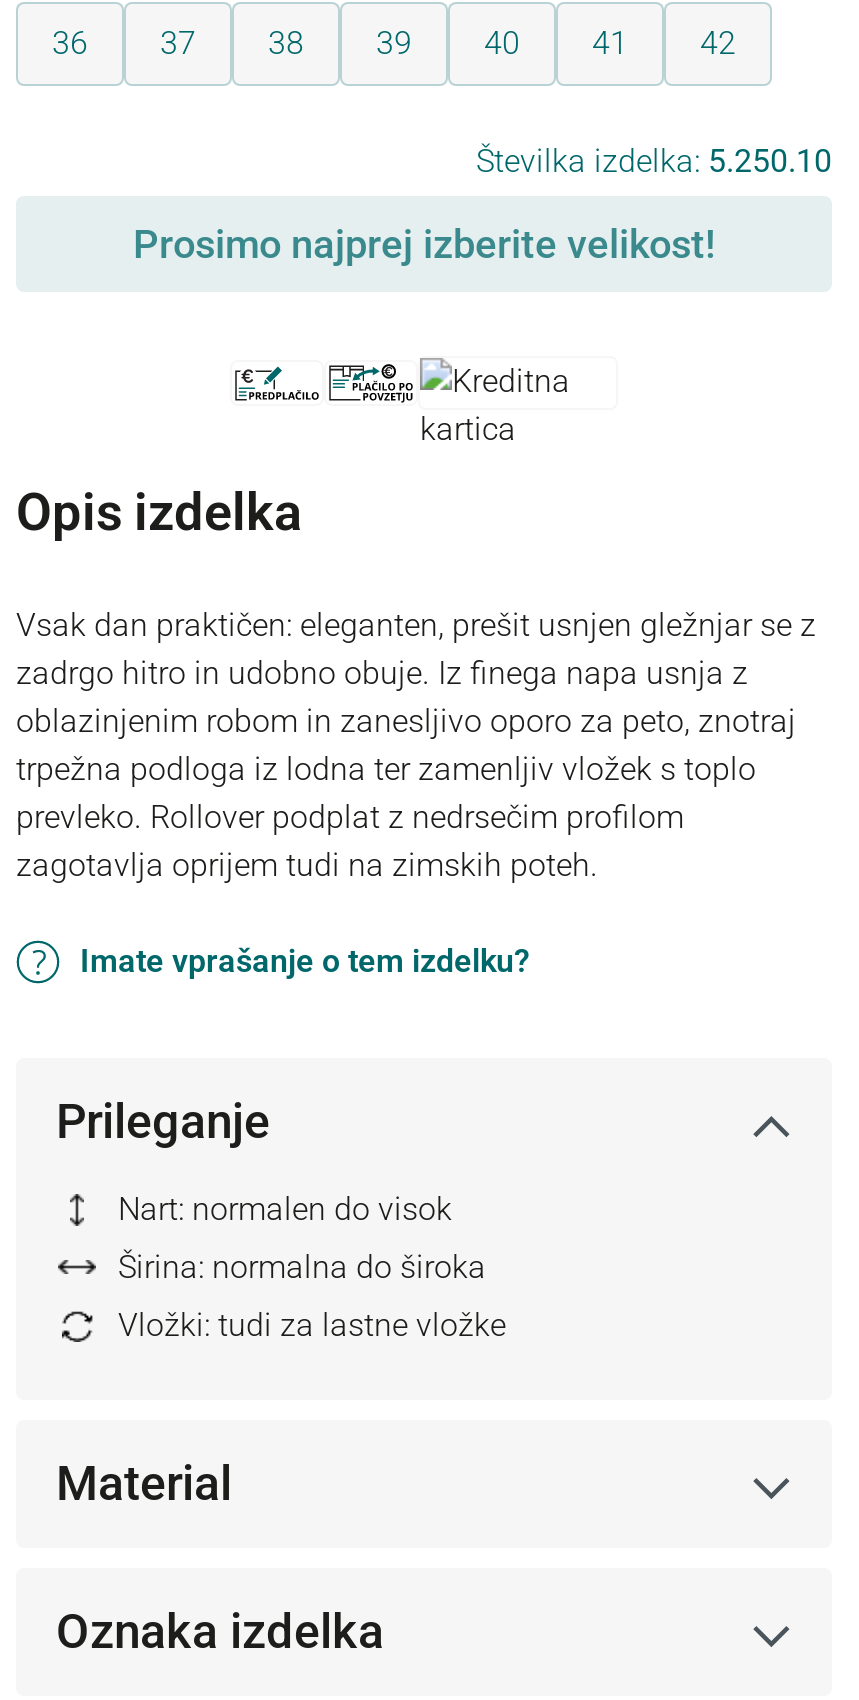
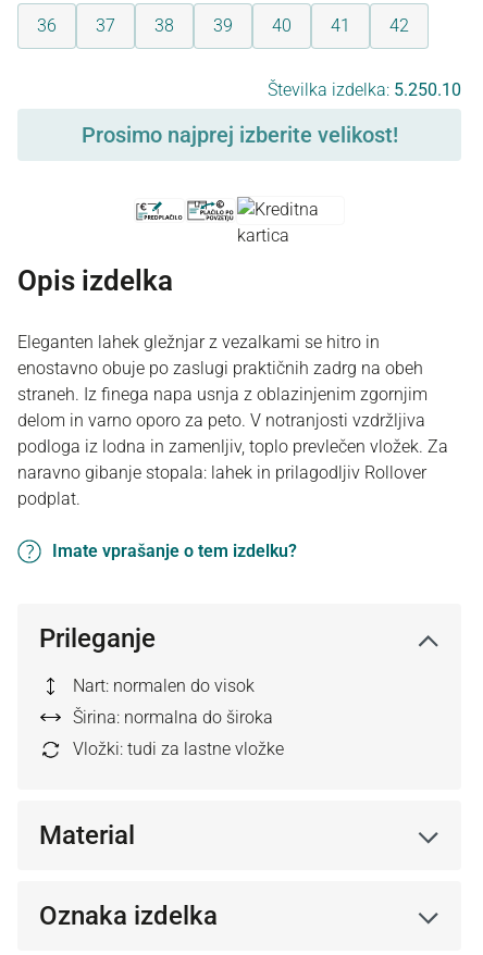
- Vsak dan praktičen: eleganten, prešit usnjen gležnjar se z
- zadrgo hitro in udobno obuje. Iz finega napa usnja z
- oblazinjenim robom in zanesljivo oporo za peto, znotraj
- trpežna podloga iz lodna ter zamenljiv vložek s toplo
- prevleko. Rollover podplat z nedrsečim profilom
- zagotavlja oprijem tudi na zimskih poteh.
+ Eleganten lahek gležnjar z vezalkami se hitro in
+ enostavno obuje po zaslugi praktičnih zadrg na obeh
+ straneh. Iz finega napa usnja z oblazinjenim zgornjim
+ delom in varno oporo za peto. V notranjosti vzdržljiva
+ podloga iz lodna in zamenljiv, toplo prevlečen vložek. Za
+ naravno gibanje stopala: lahek in prilagodljiv Rollover
+ podplat.
